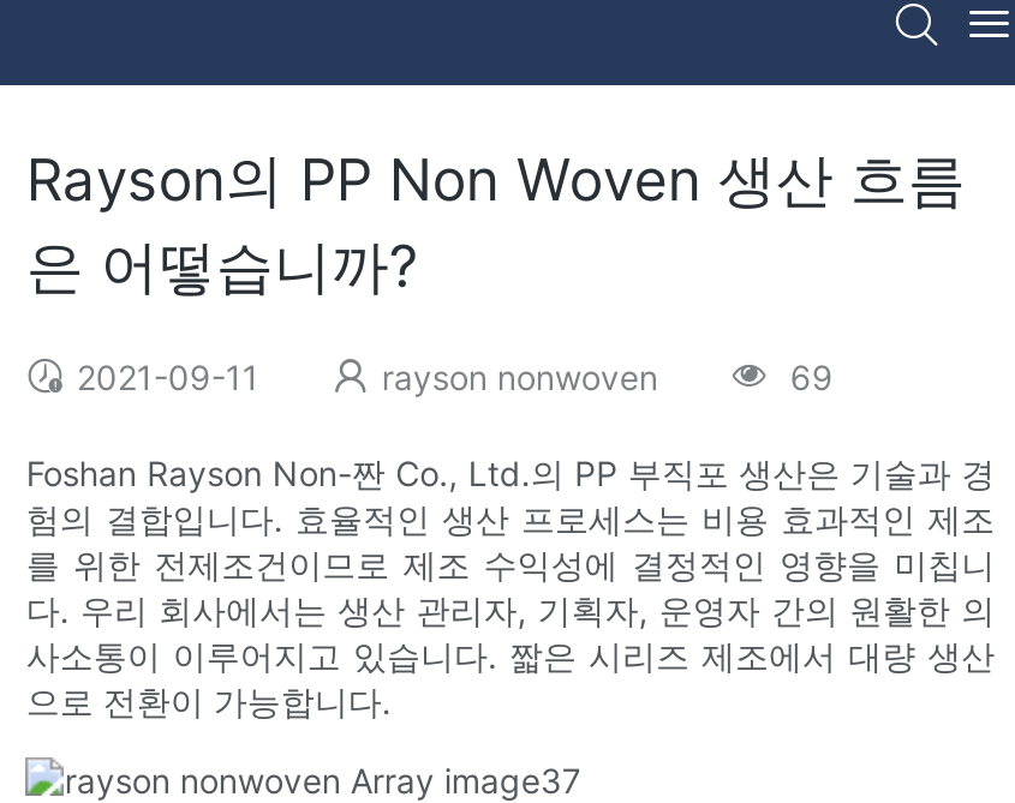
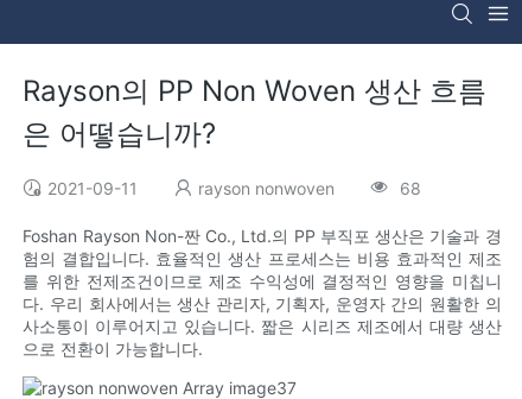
- 69
+ 68
